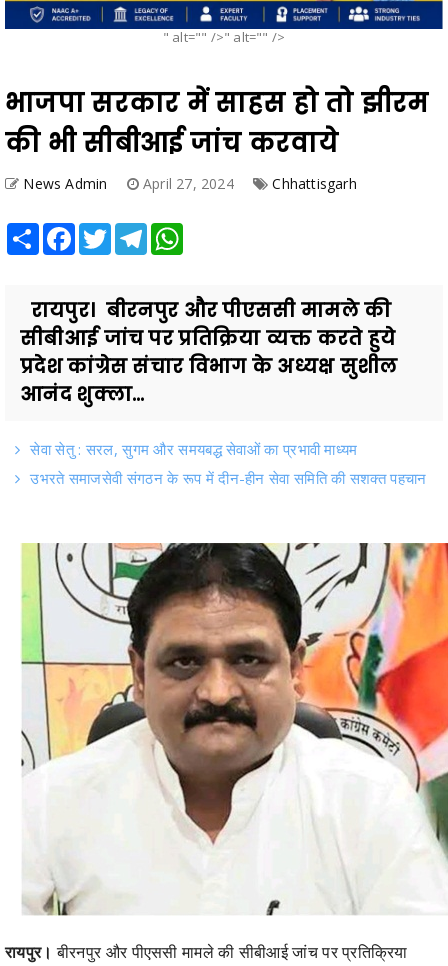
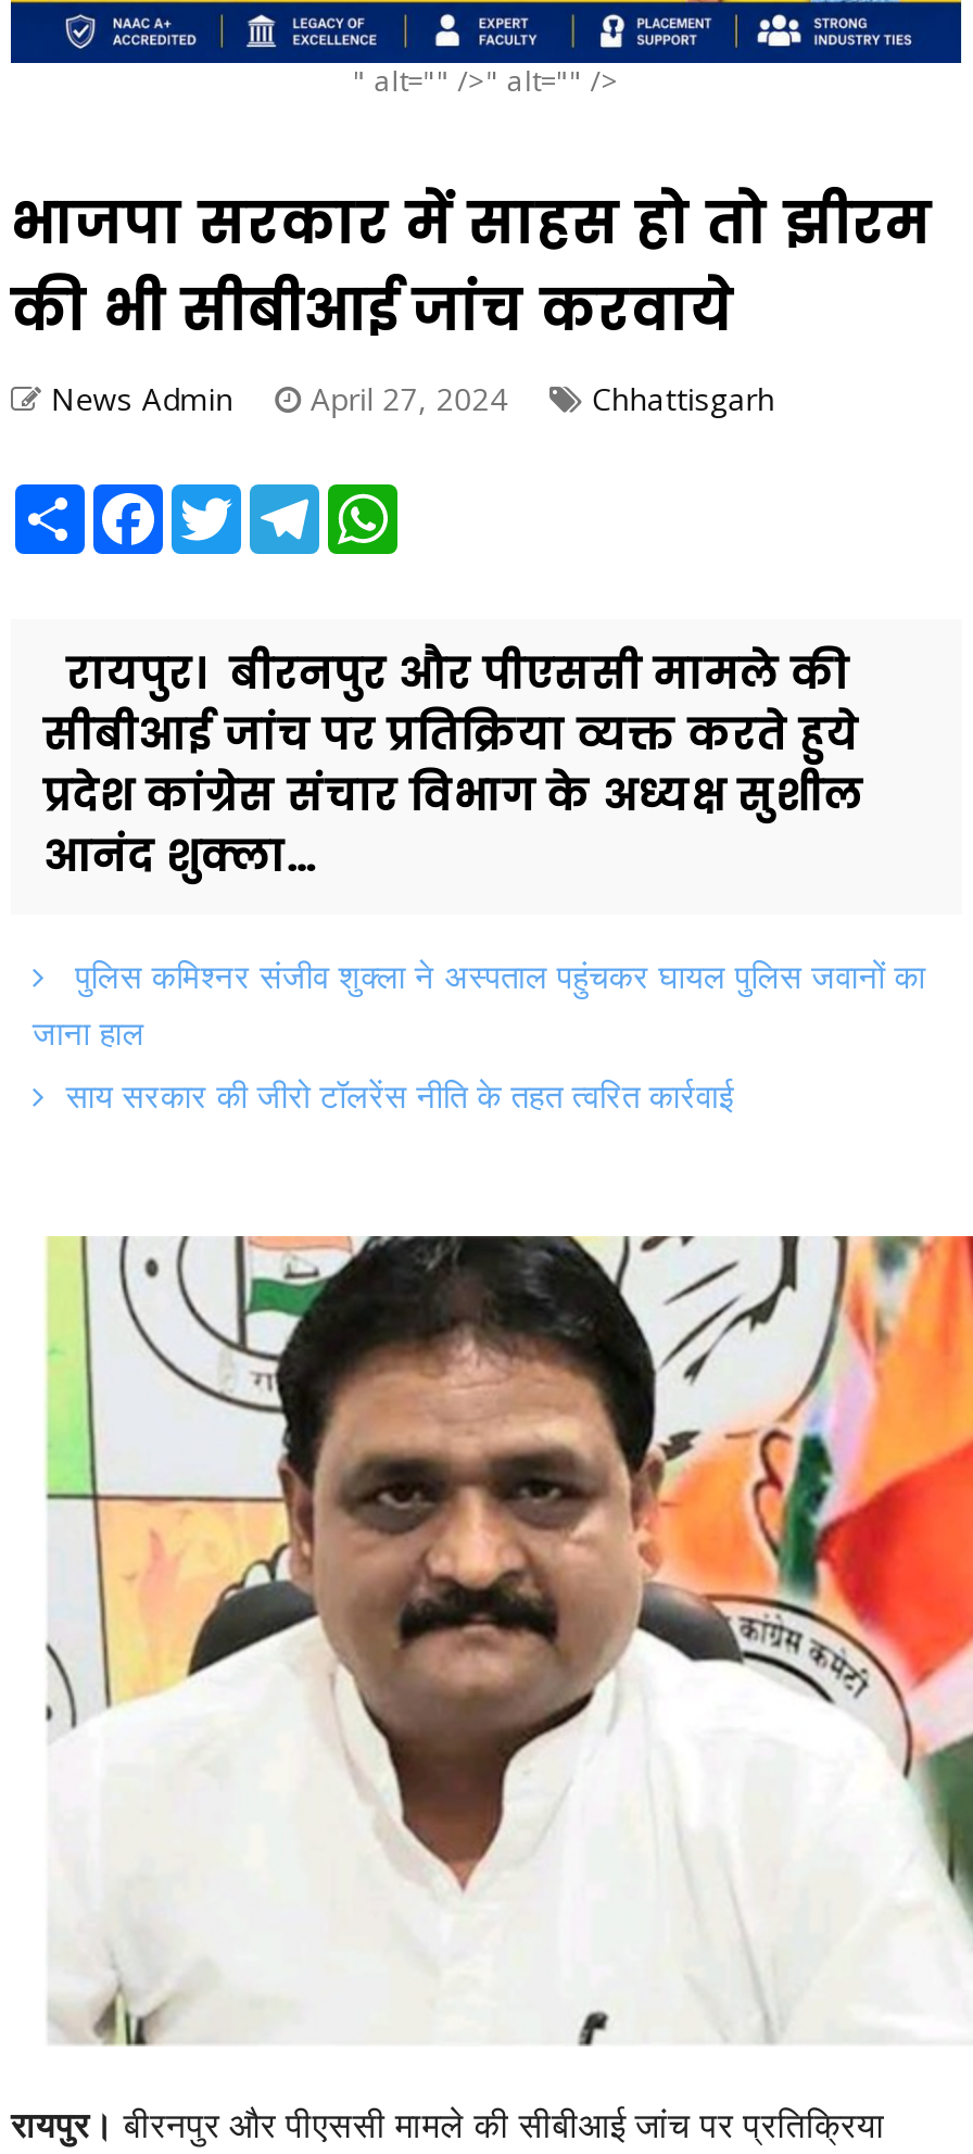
- सेवा सेतु : सरल, सुगम और समयबद्ध सेवाओं का प्रभावी माध्यम
- उभरते समाजसेवी संगठन के रूप में दीन-हीन सेवा समिति की सशक्त पहचान
+ पुलिस कमिश्नर संजीव शुक्ला ने अस्पताल पहुंचकर घायल पुलिस जवानों का
+ जाना हाल
+ साय सरकार की जीरो टॉलरेंस नीति के तहत त्वरित कार्रवाई
